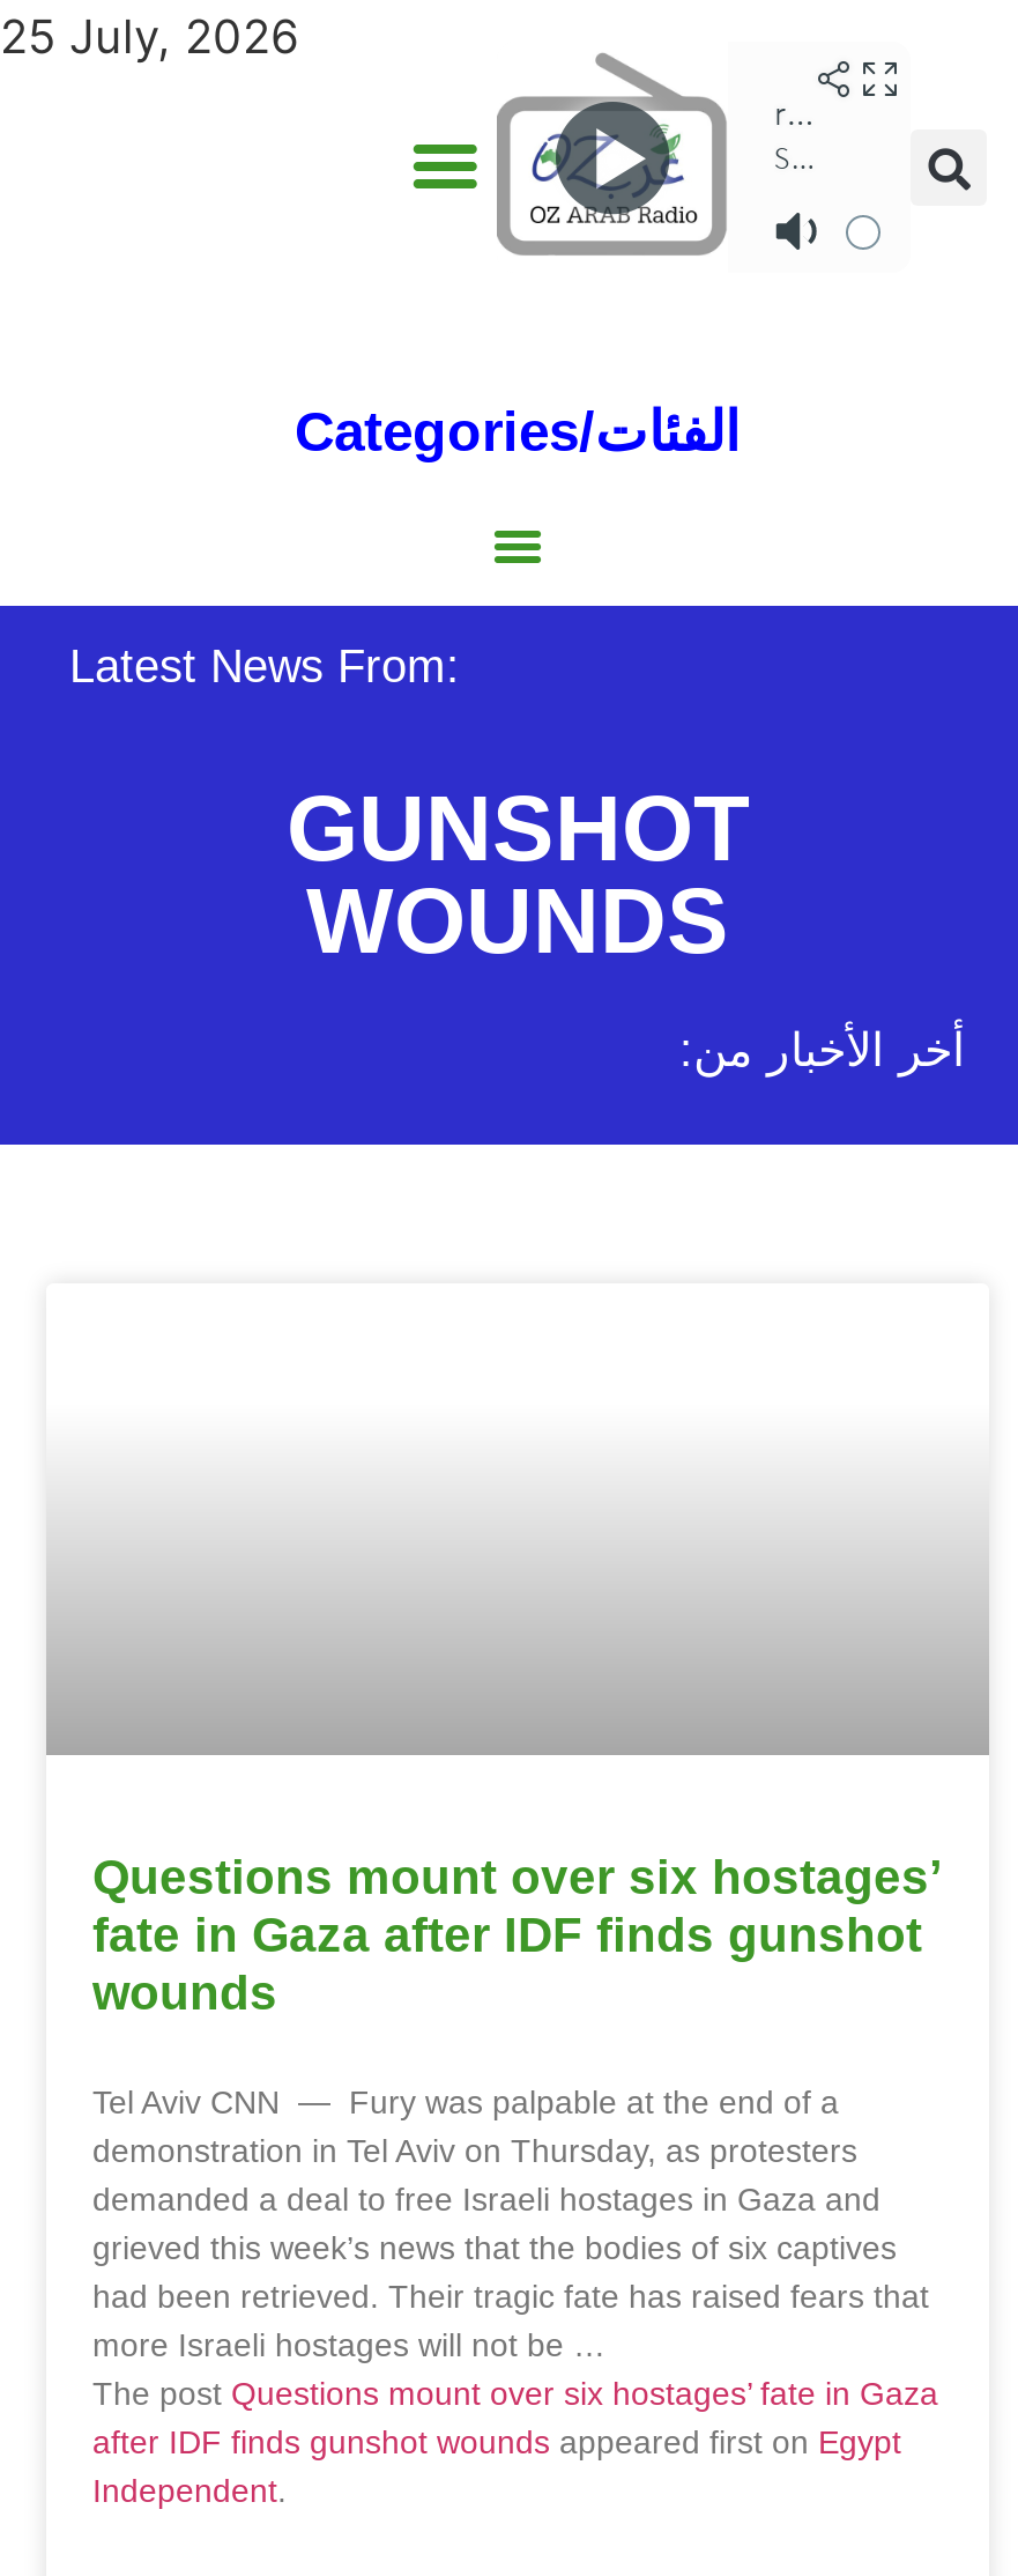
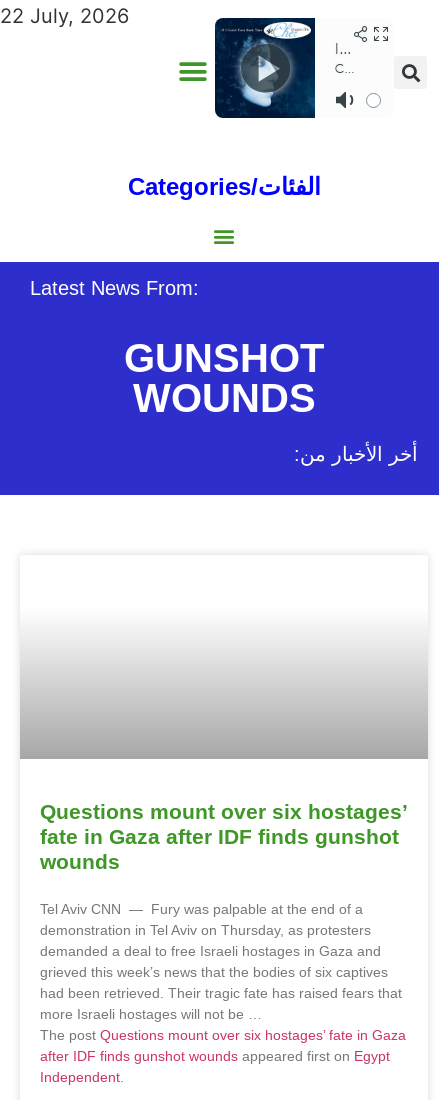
- 25 July, 2026
+ 22 July, 2026

- [image]
+ [image]
